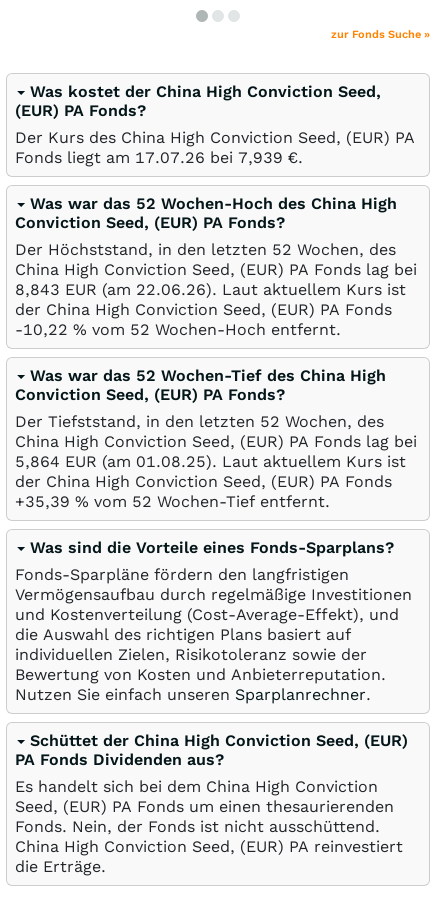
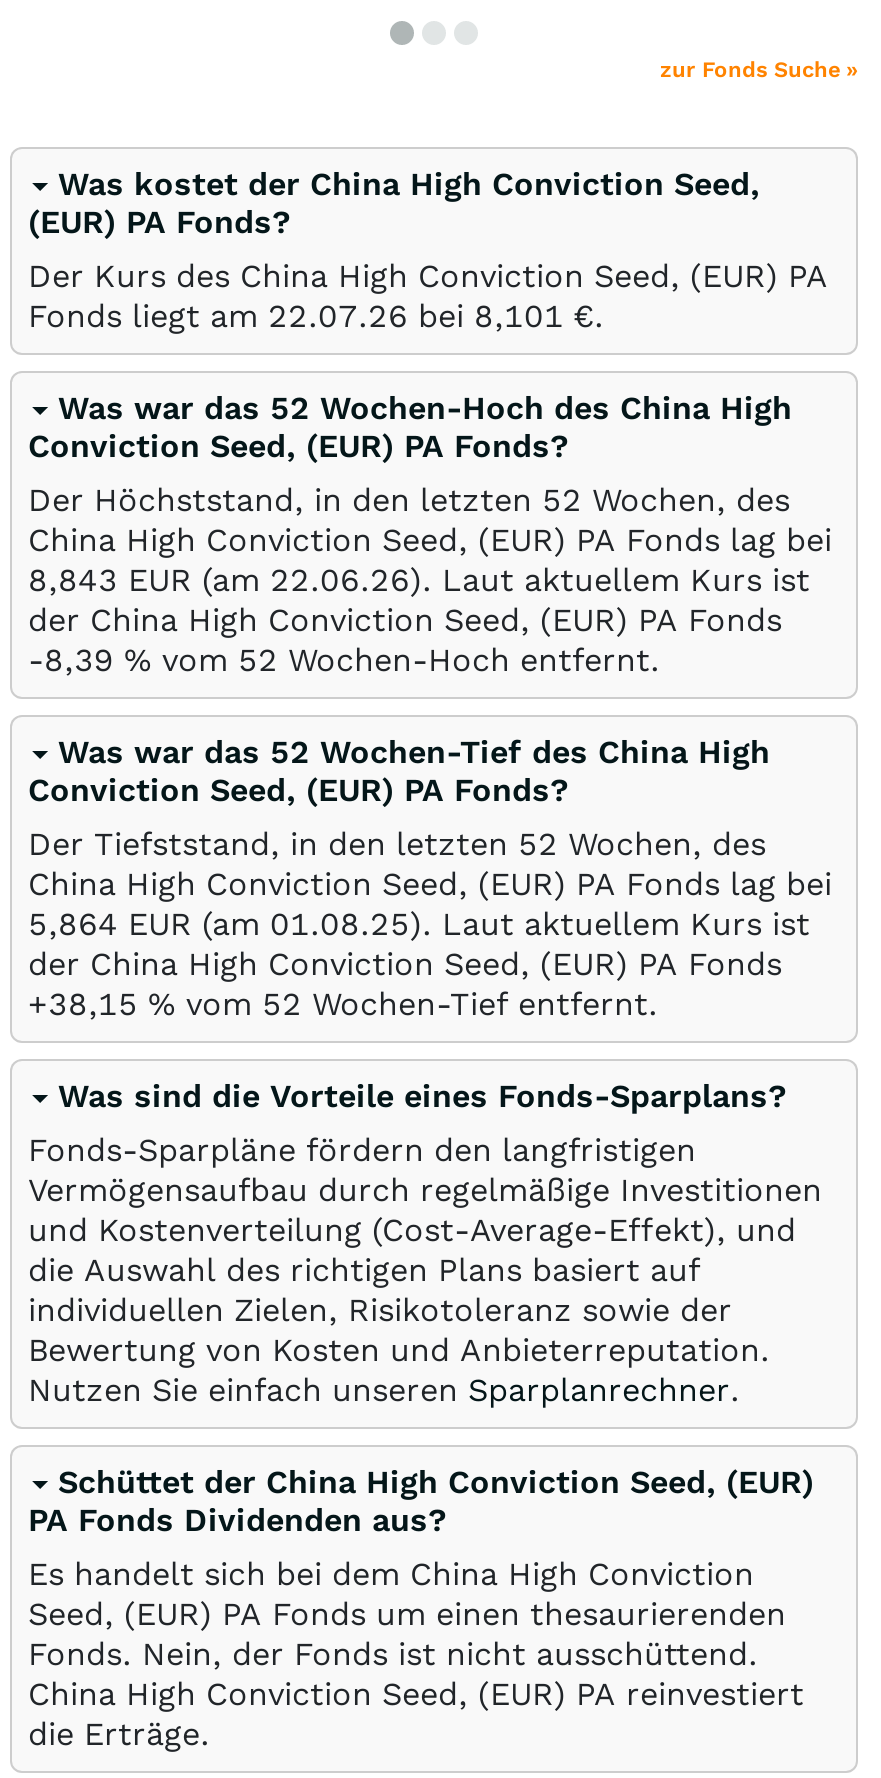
- Fonds liegt am 17.07.26 bei 7,939 €.
+ Fonds liegt am 22.07.26 bei 8,101 €.

- -10,22% vom 52 Wochen-Hoch entfernt.
+ -8,39% vom 52 Wochen-Hoch entfernt.

- +35,39% vom 52 Wochen-Tief entfernt.
+ +38,15% vom 52 Wochen-Tief entfernt.
